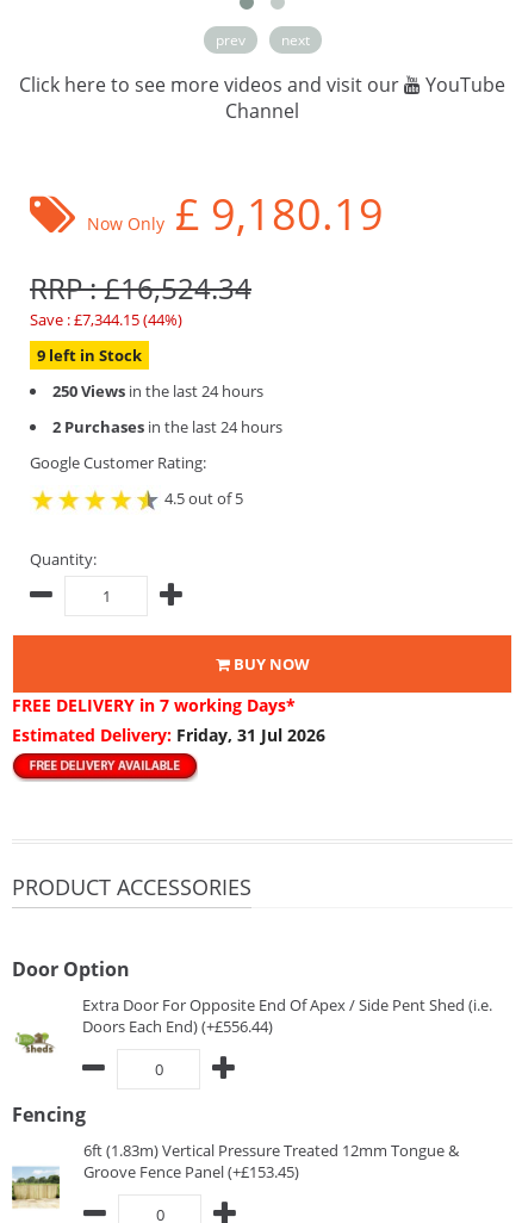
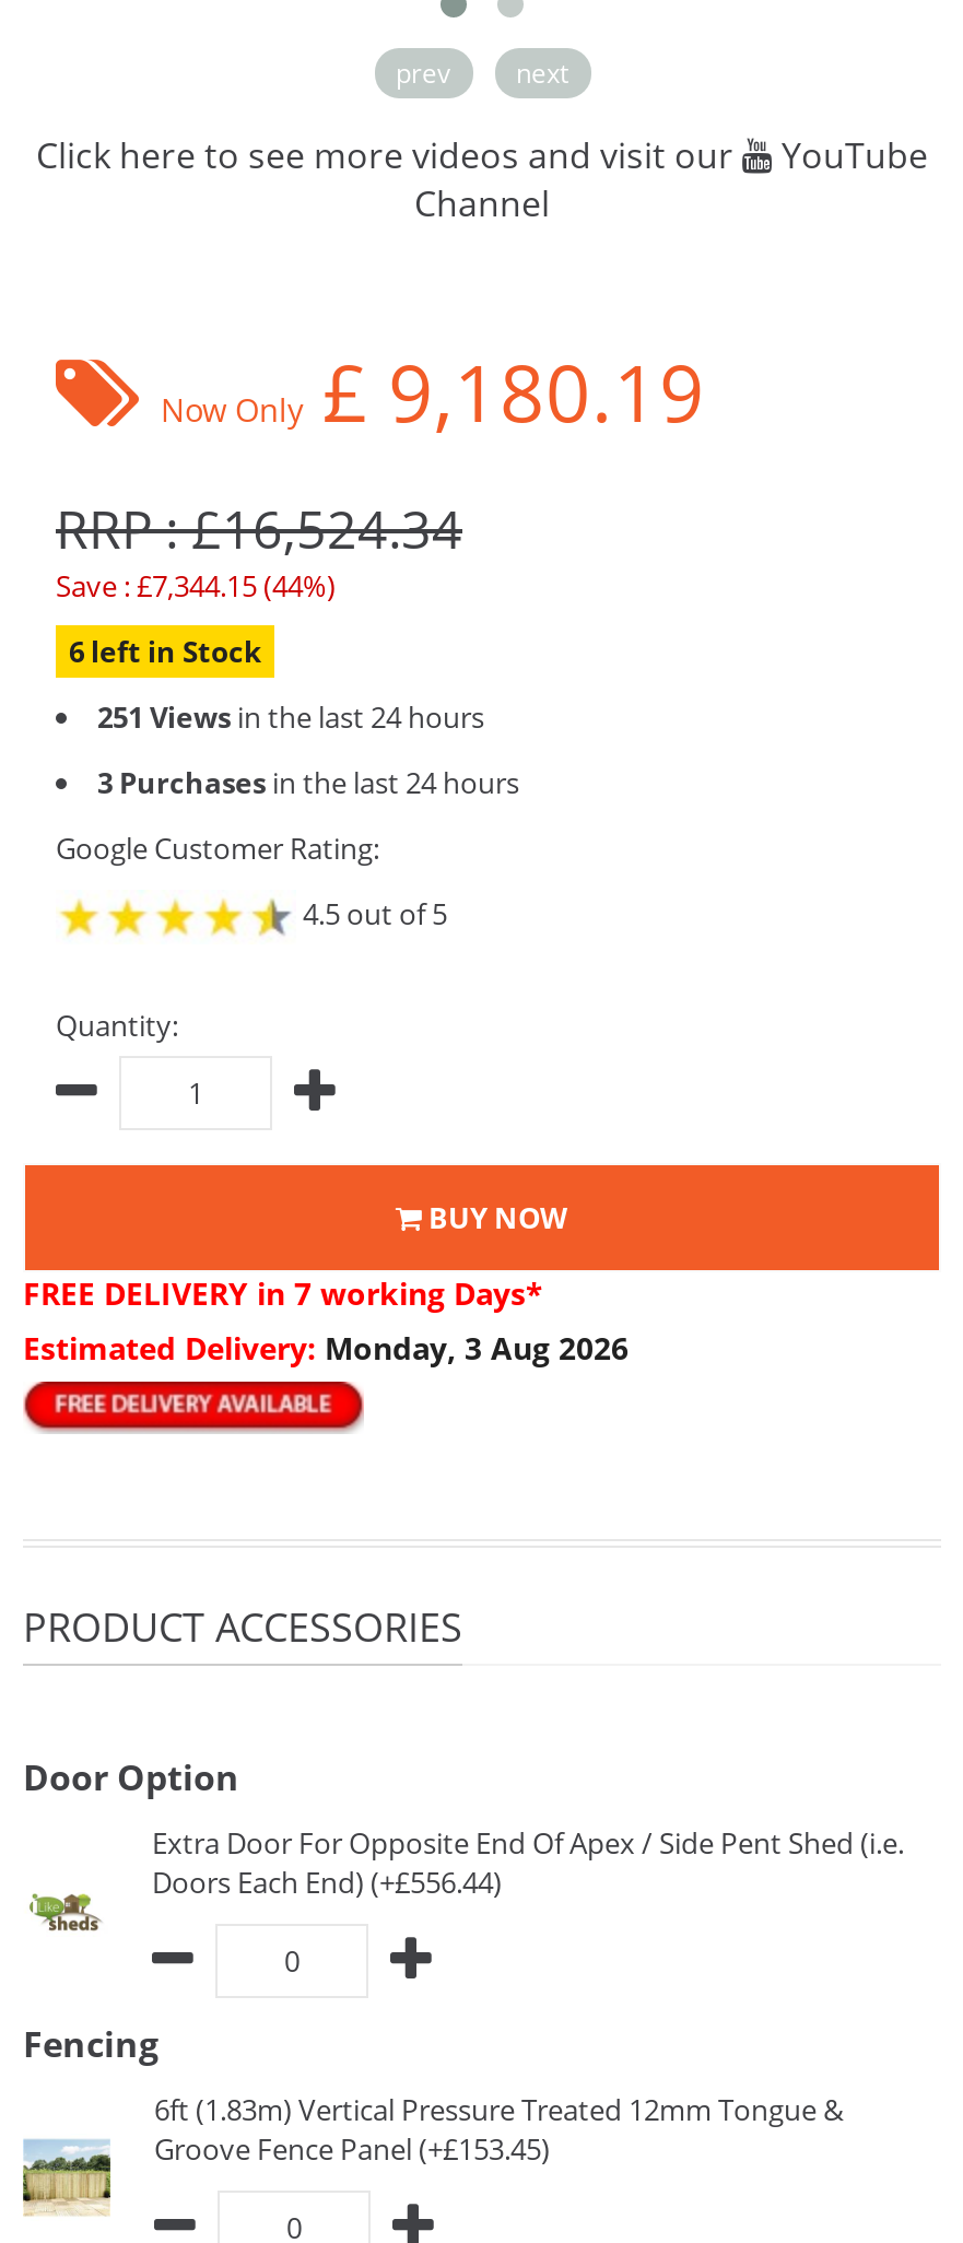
- 9 left in Stock
+ 6 left in Stock

- 250 Views in the last 24 hours
+ 251 Views in the last 24 hours

- 2 Purchases in the last 24 hours
+ 3 Purchases in the last 24 hours

- Estimated Delivery: Friday, 31 Jul 2026
+ Estimated Delivery: Monday, 3 Aug 2026
